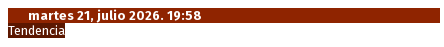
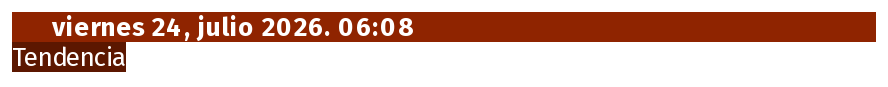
- martes 21, julio 2026. 19:58
+ viernes 24, julio 2026. 06:08
